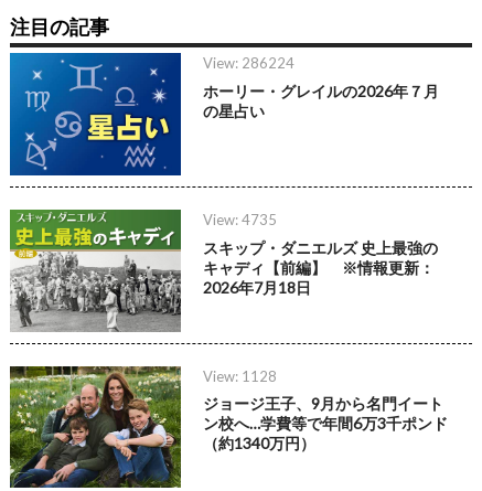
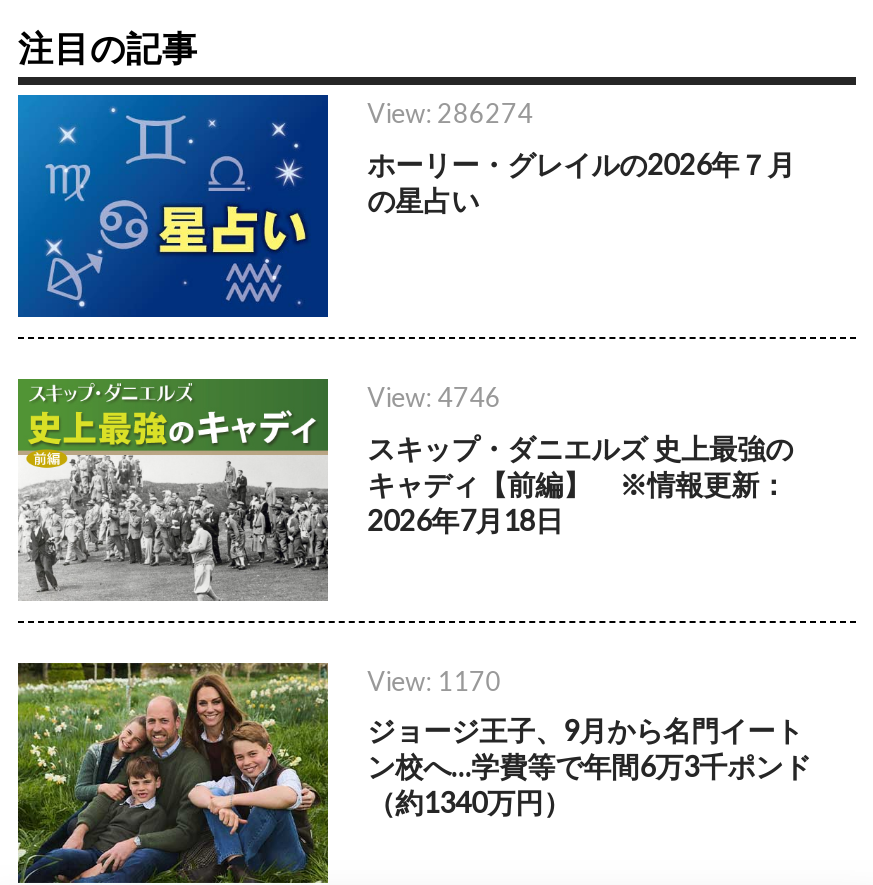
- View: 286224
+ View: 286274

- View: 4735
+ View: 4746

- View: 1128
+ View: 1170
